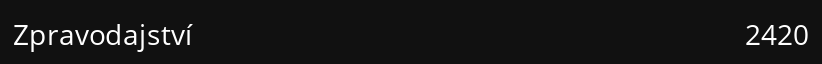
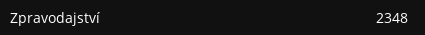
- 2420
+ 2348
